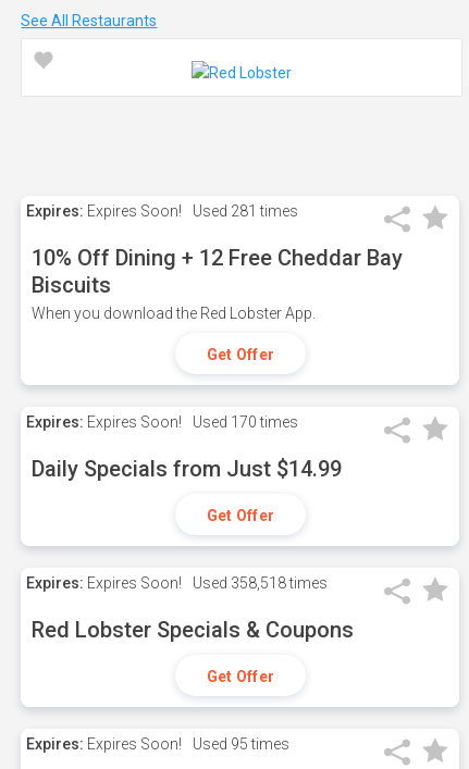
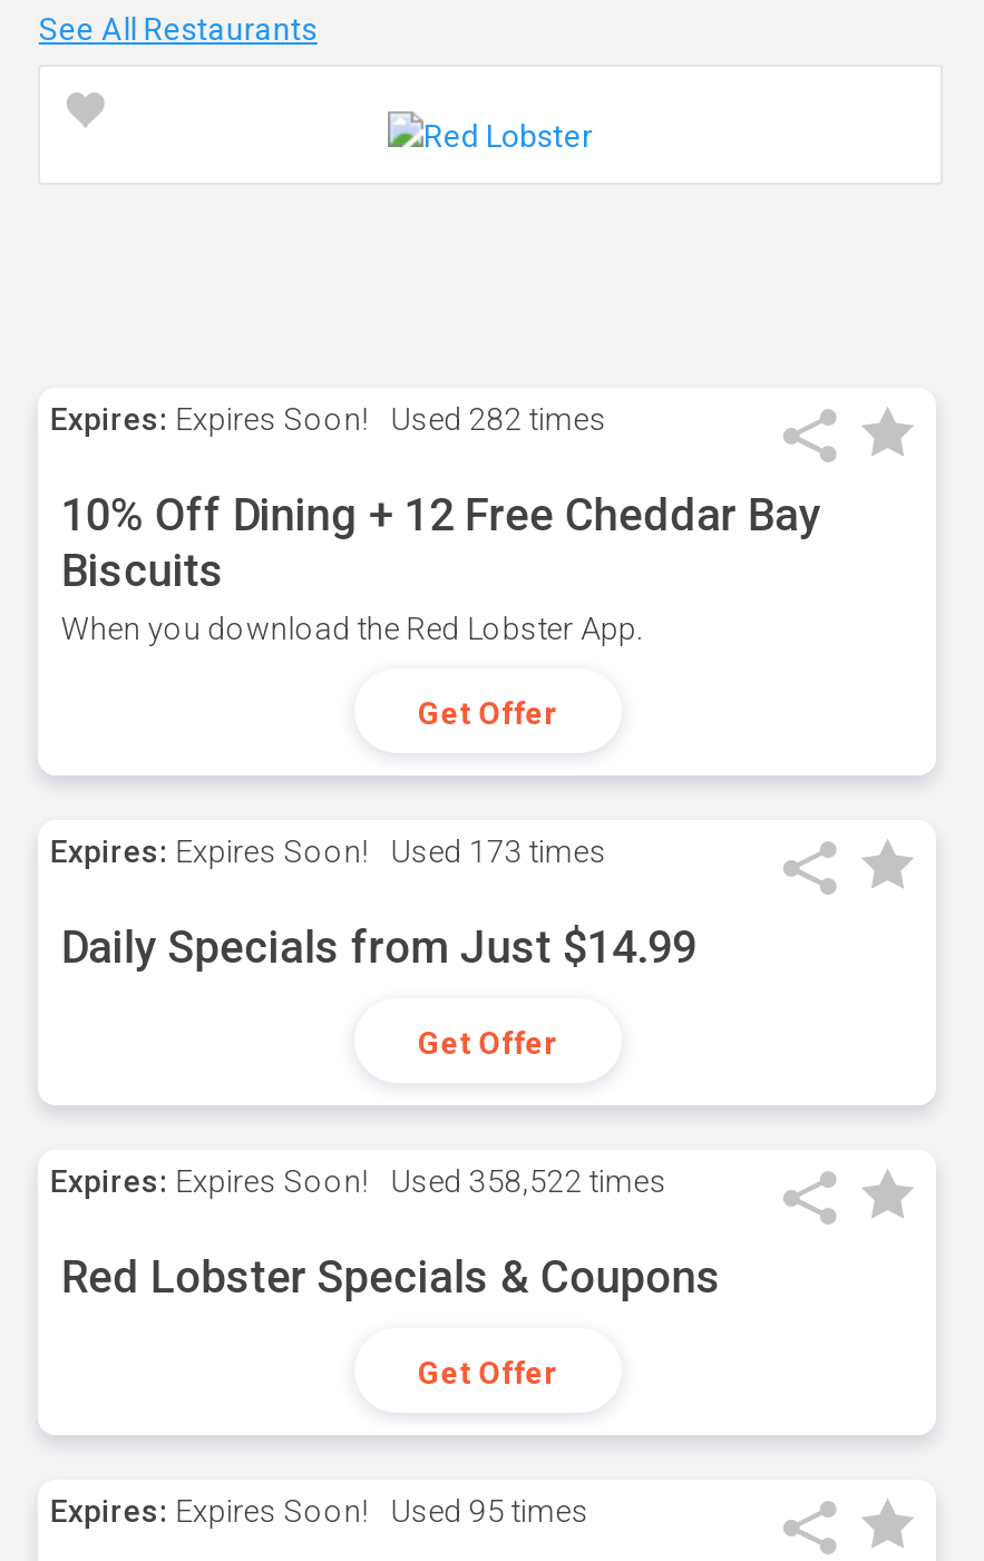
- Expires: Expires Soon! Used 281 times
+ Expires: Expires Soon! Used 282 times

- Expires: Expires Soon! Used 170 times
+ Expires: Expires Soon! Used 173 times

- Expires: Expires Soon! Used 358,518 times
+ Expires: Expires Soon! Used 358,522 times
